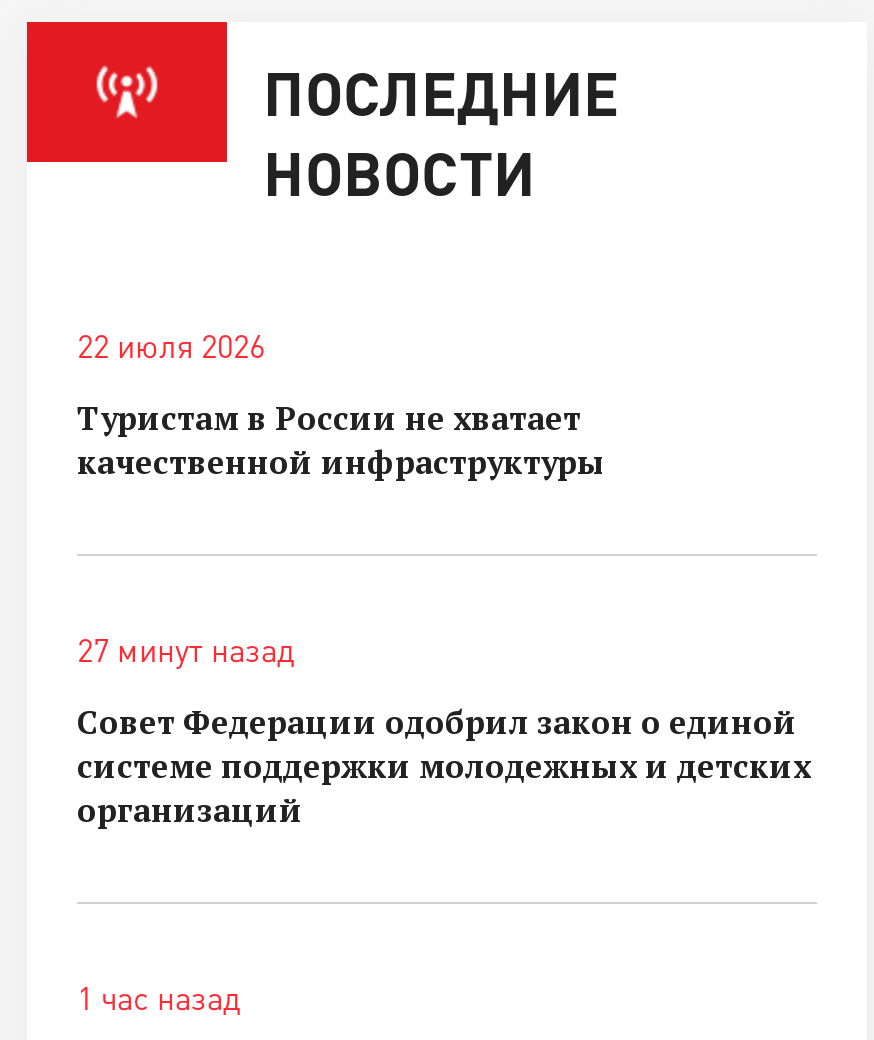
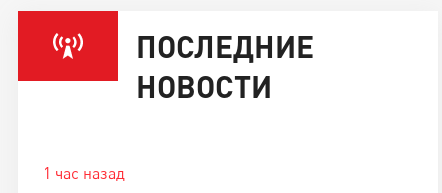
- 22 июля 2026
- Туристам в России не хватает
- качественной инфраструктуры

- 27 минут назад
- Совет Федерации одобрил закон о единой
- системе поддержки молодежных и детских
- организаций
